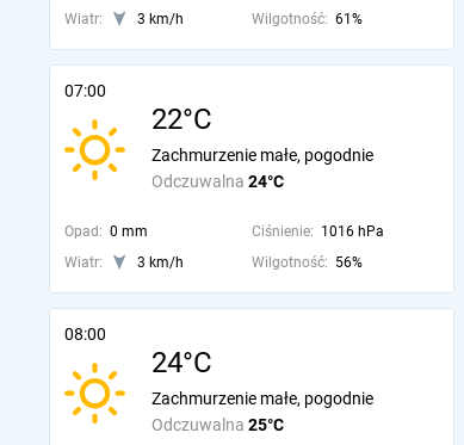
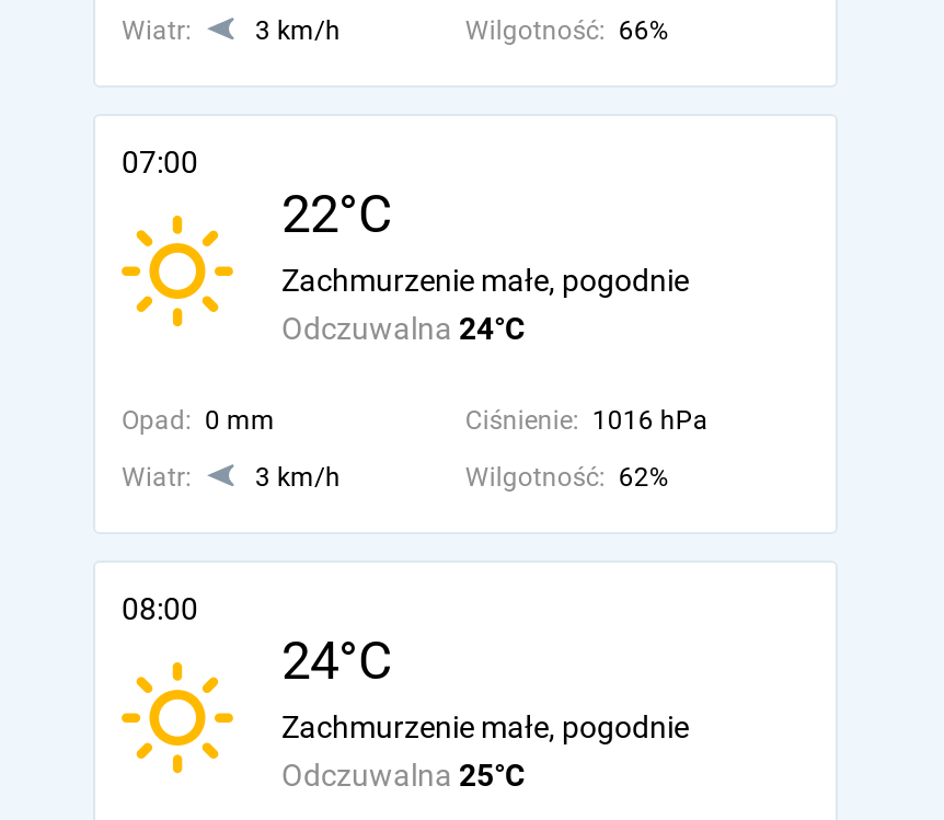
- Wilgotność: 61%
+ Wilgotność: 66%

- Wilgotność: 56%
+ Wilgotność: 62%
